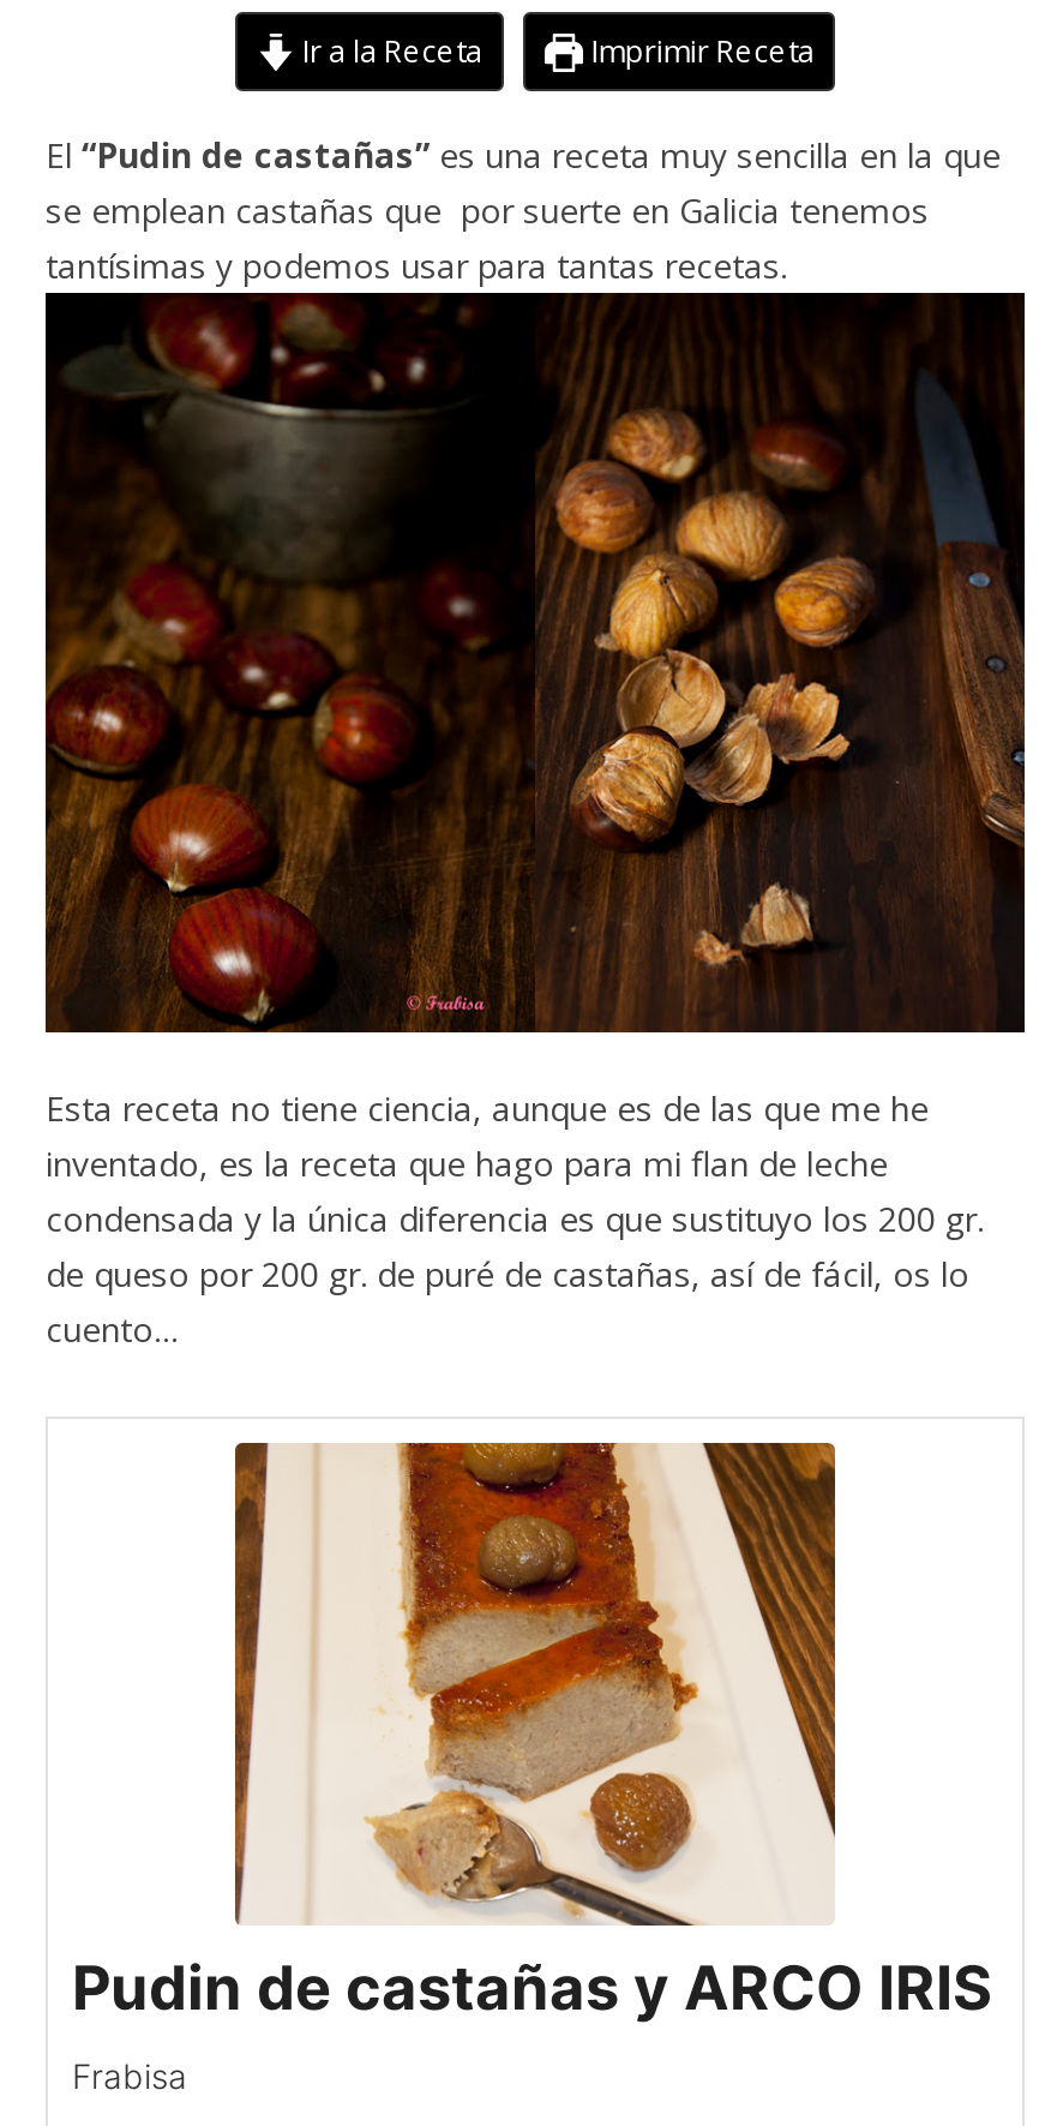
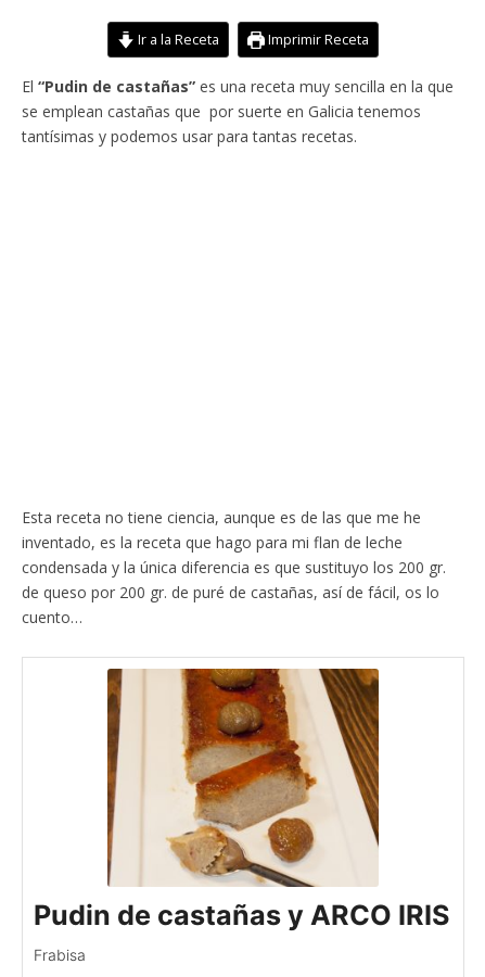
- [image]
